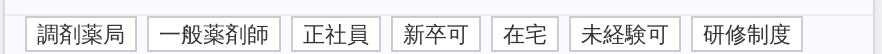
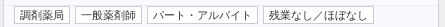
- 正社員
- 新卒可
- 在宅
- 未経験可
- 研修制度
+ パート・アルバイト
+ 残業なし／ほぼなし
